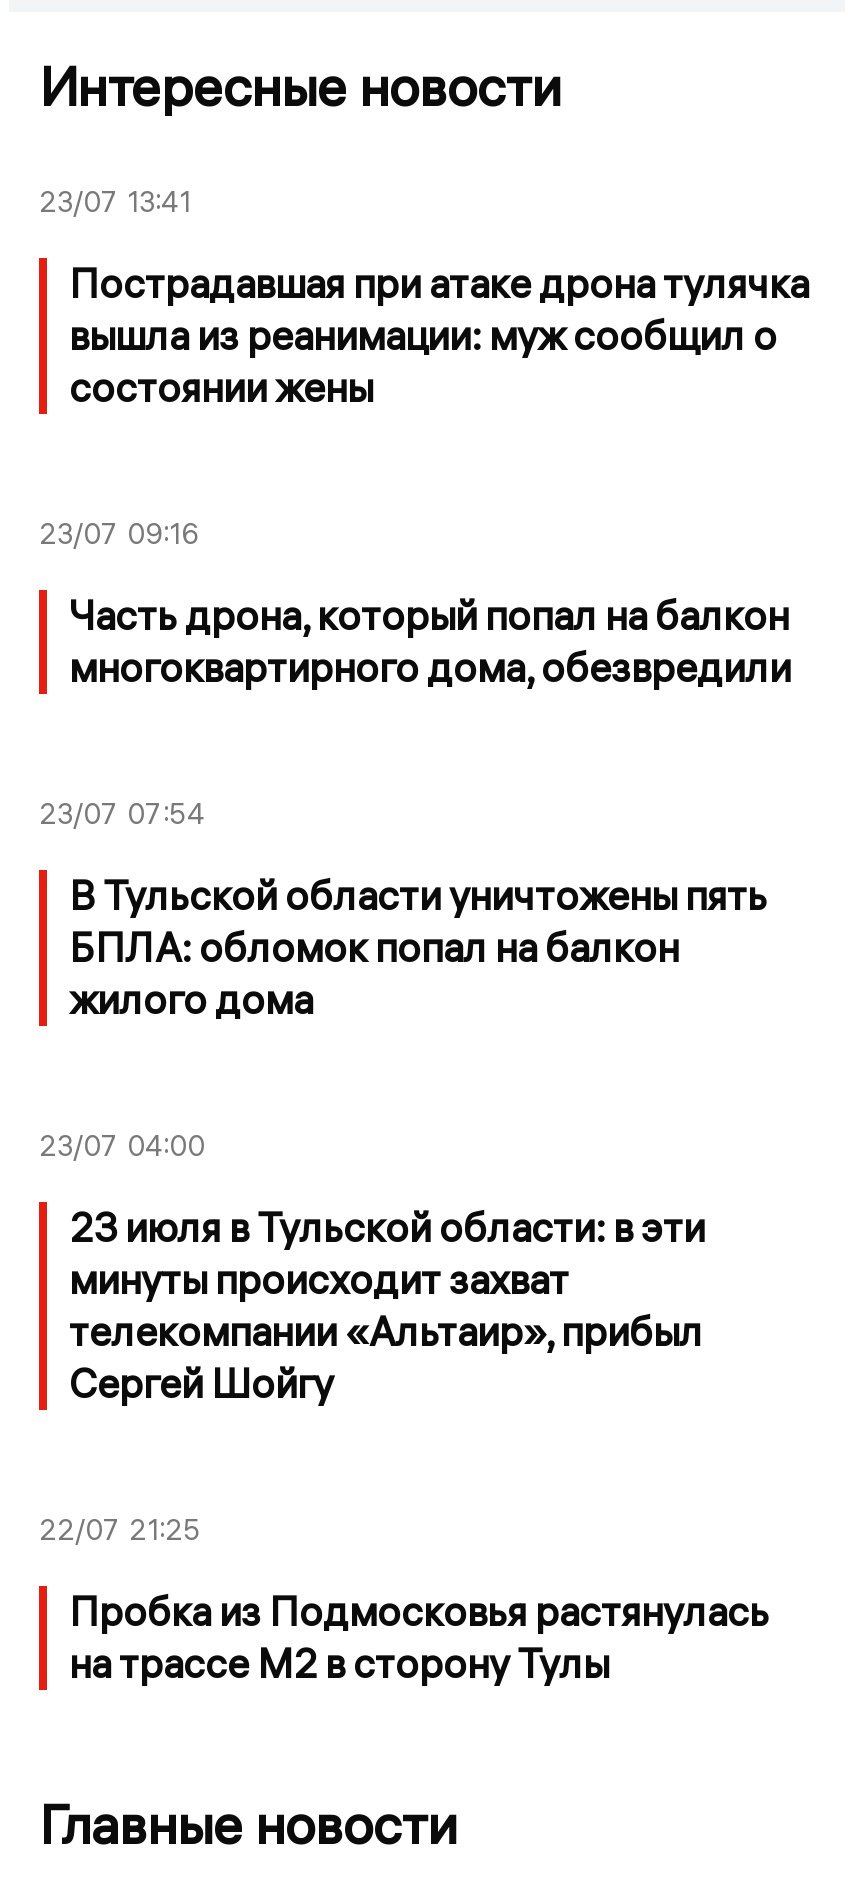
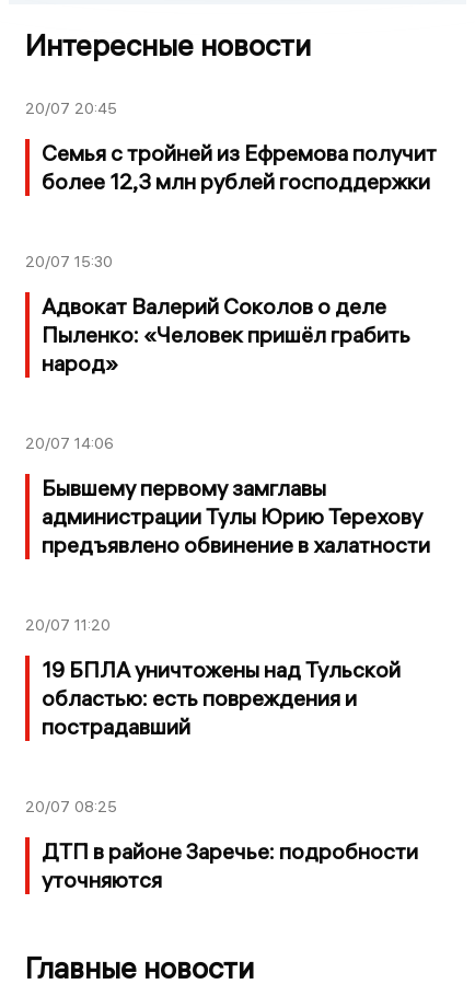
- 23/07 13:41
+ 20/07 20:45

- Пострадавшая при атаке дрона тулячка
- вышла из реанимации: муж сообщил о
- состоянии жены
+ Семья с тройней из Ефремова получит
+ более 12,3 млн рублей господдержки

- 23/07 09:16
+ 20/07 15:30

- Часть дрона, который попал на балкон
- многоквартирного дома, обезвредили
+ Адвокат Валерий Соколов о деле
+ Пыленко: «Человек пришёл грабить
+ народ»

- 23/07 07:54
+ 20/07 14:06

- В Тульской области уничтожены пять
- БПЛА: обломок попал на балкон
- жилого дома
+ Бывшему первому замглавы
+ администрации Тулы Юрию Терехову
+ предъявлено обвинение в халатности

- 23/07 04:00
+ 20/07 11:20

- 23 июля в Тульской области: в эти
- минуты происходит захват
- телекомпании «Альтаир», прибыл
- Сергей Шойгу
+ 19 БПЛА уничтожены над Тульской
+ областью: есть повреждения и
+ пострадавший

- 22/07 21:25
+ 20/07 08:25

- Пробка из Подмосковья растянулась
- на трассе М2 в сторону Тулы
+ ДТП в районе Заречье: подробности
+ уточняются
